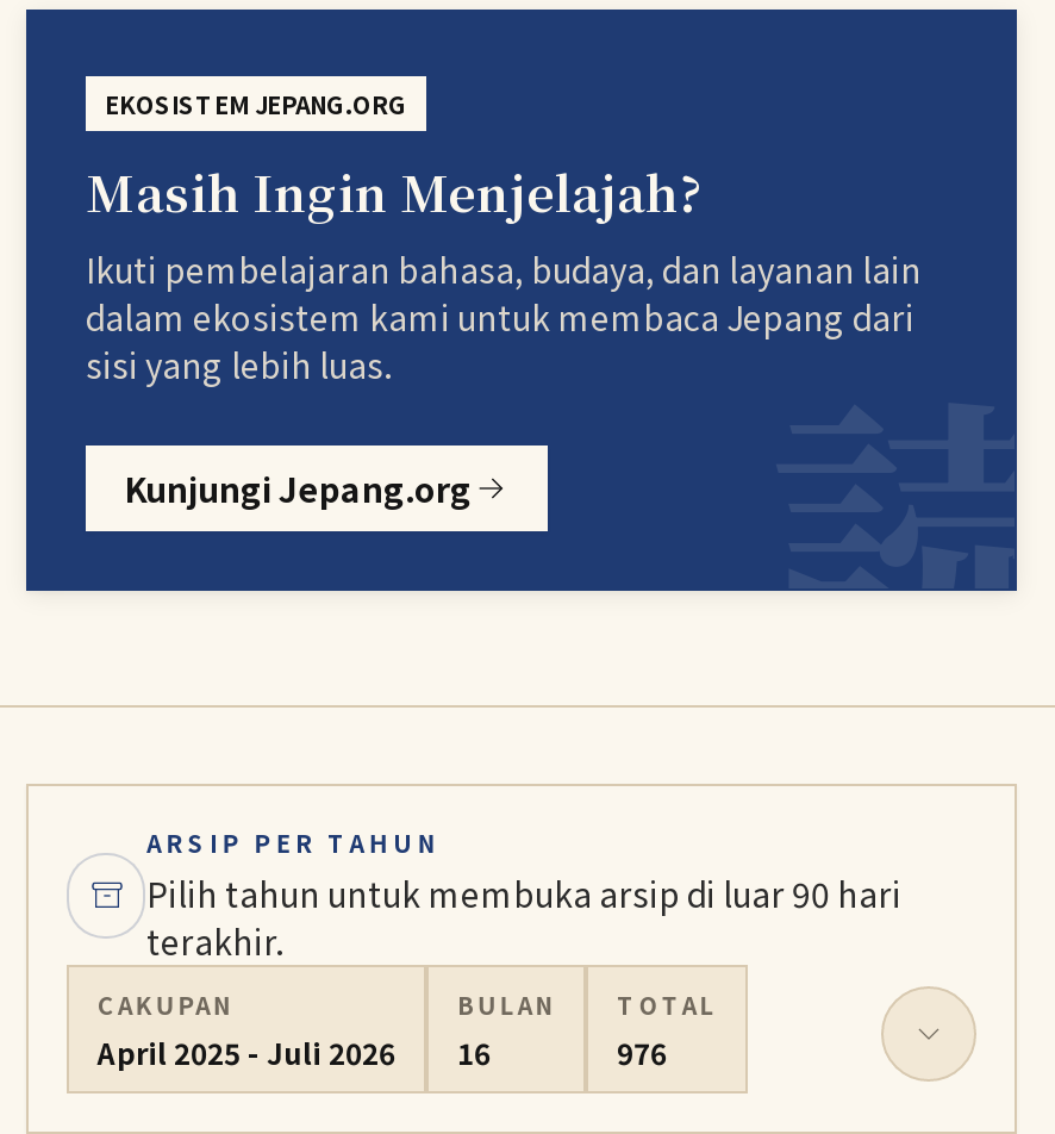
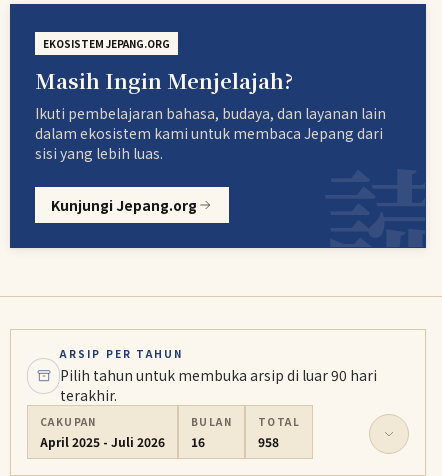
- 976
+ 958
